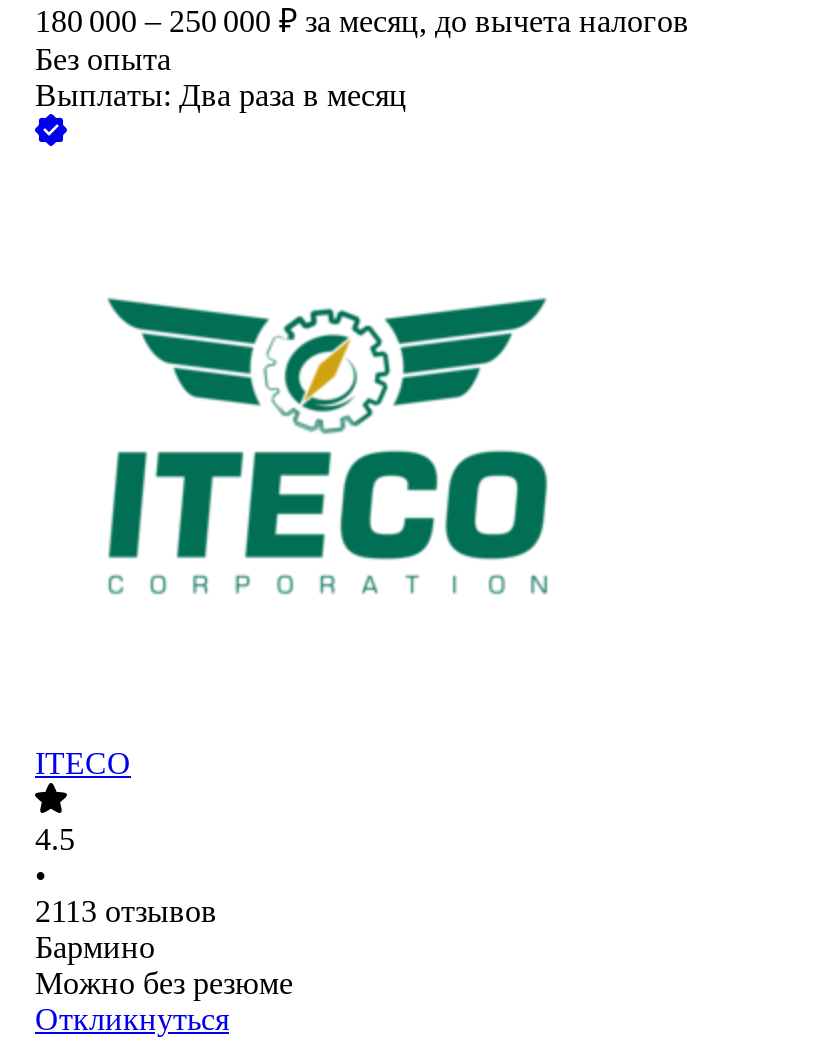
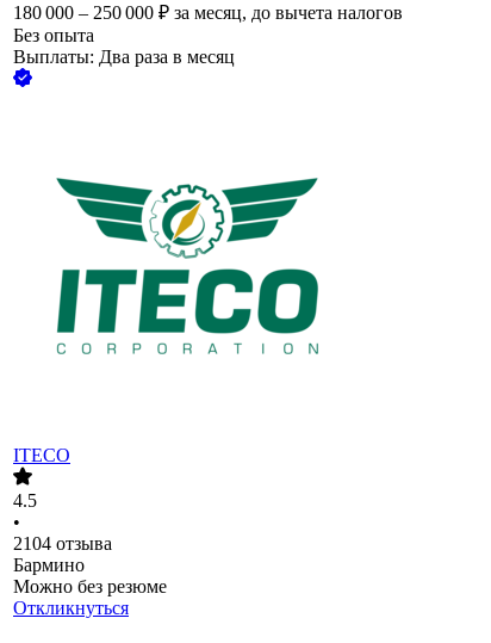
- 2113 отзывов
+ 2104 отзыва
